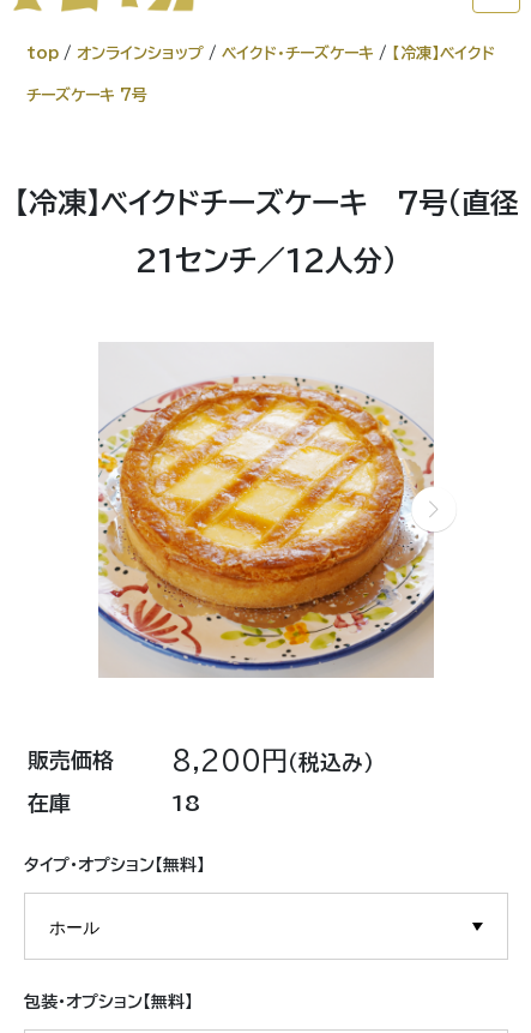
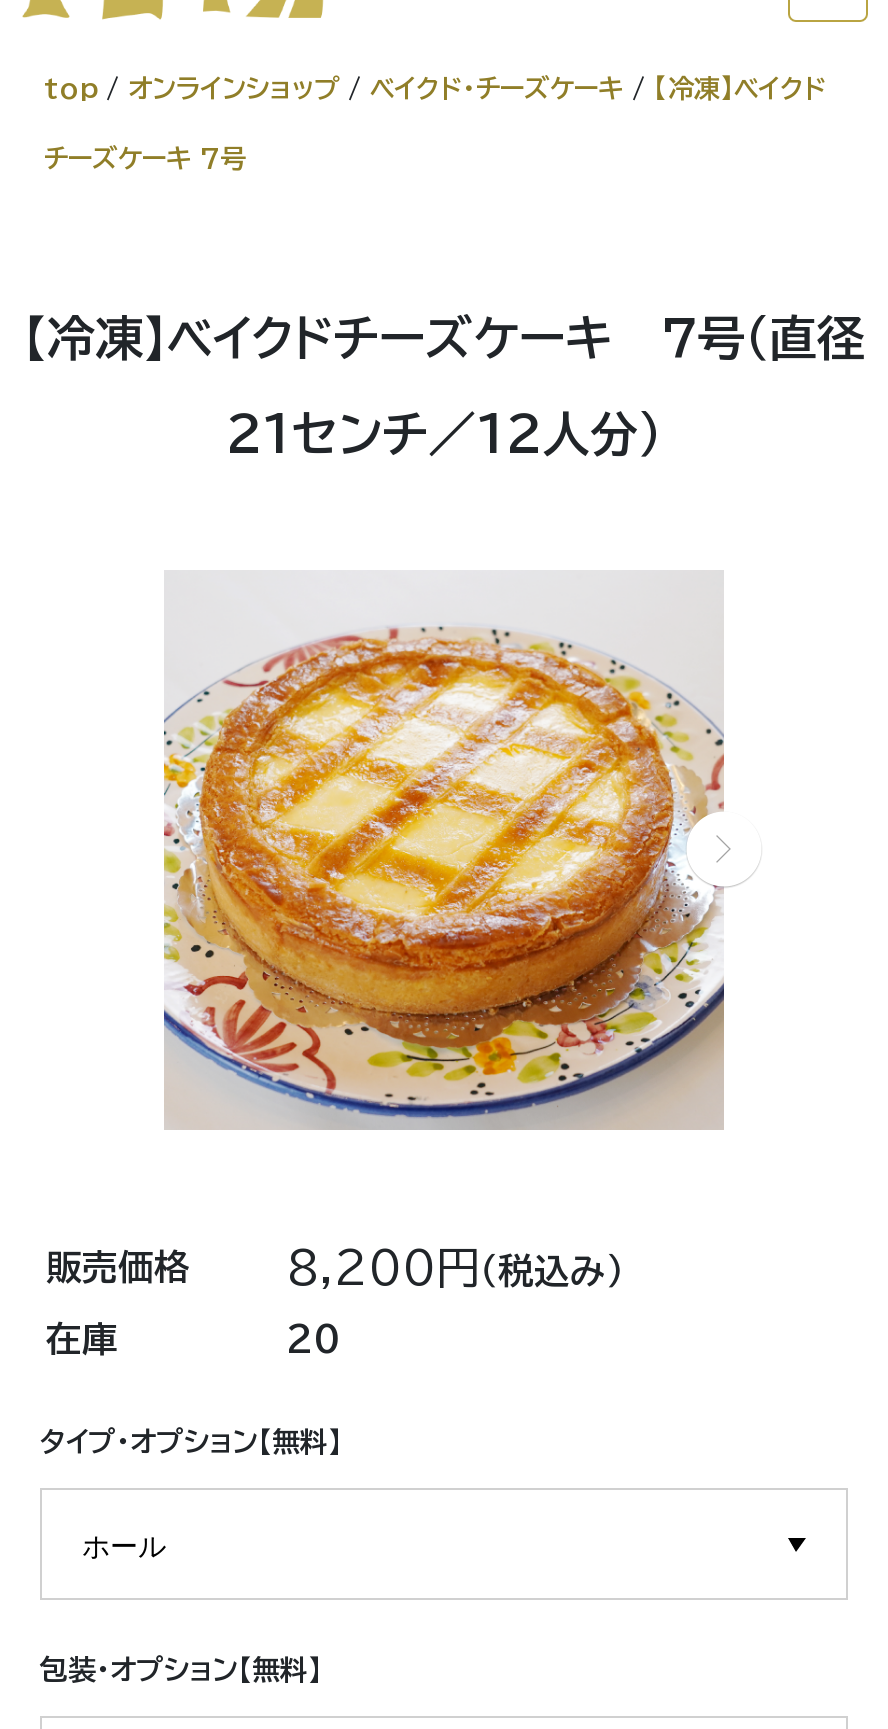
- 18
+ 20
